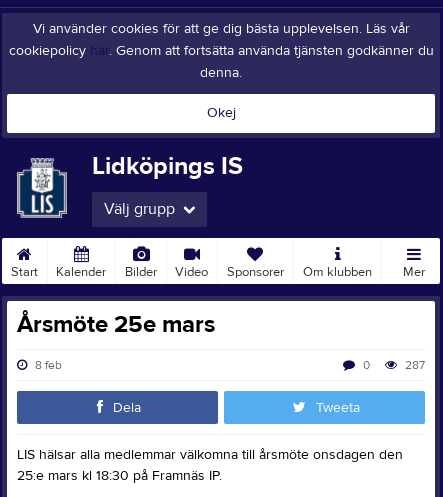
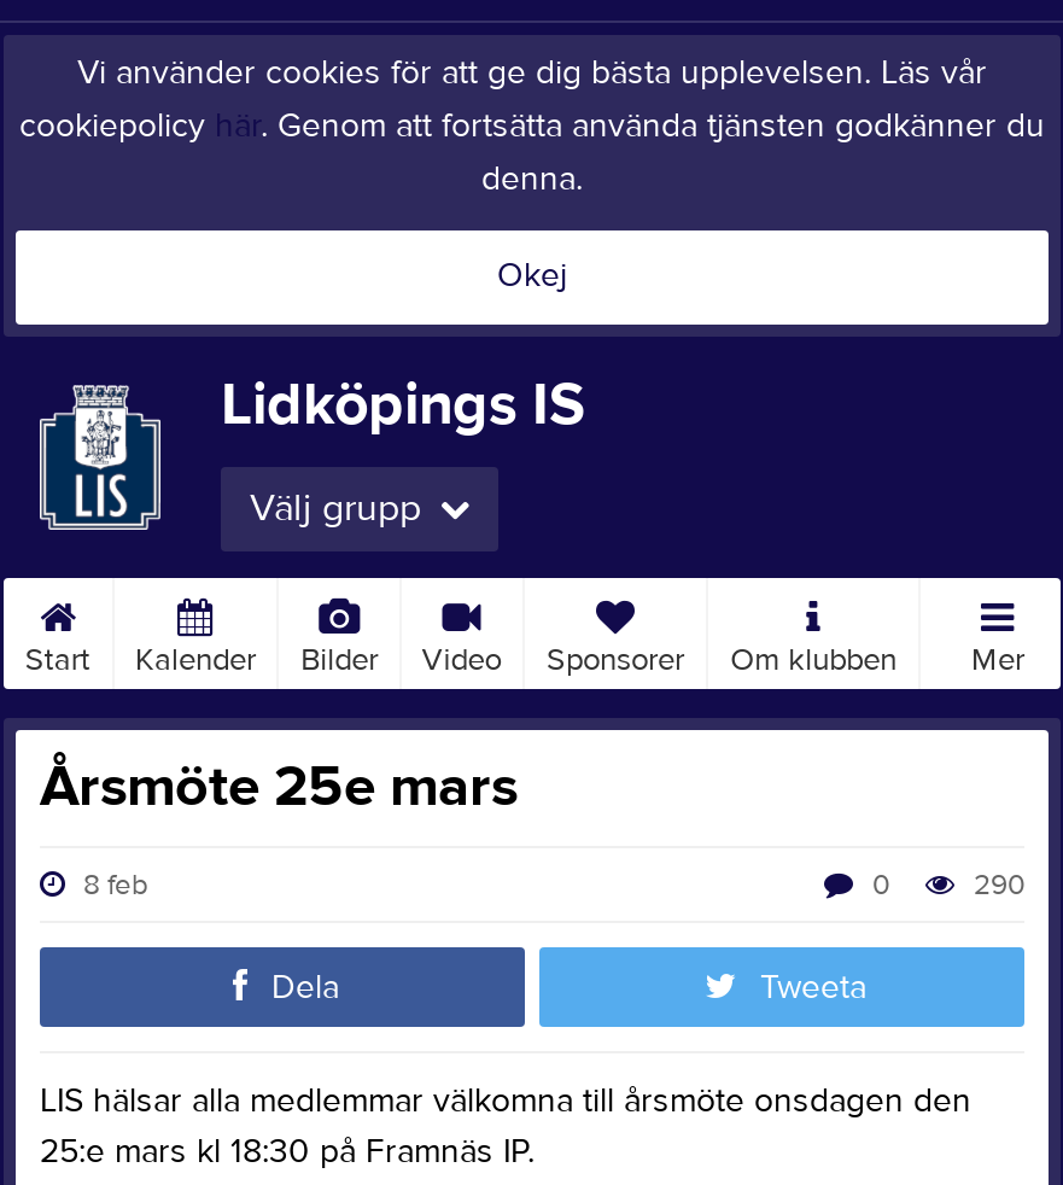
- 0 287
+ 0 290
